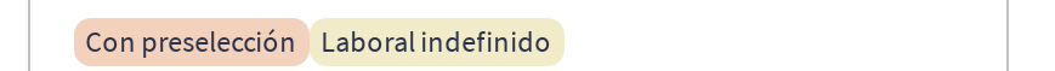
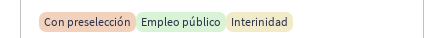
- Laboral indefinido
+ Empleo público
+ Interinidad
